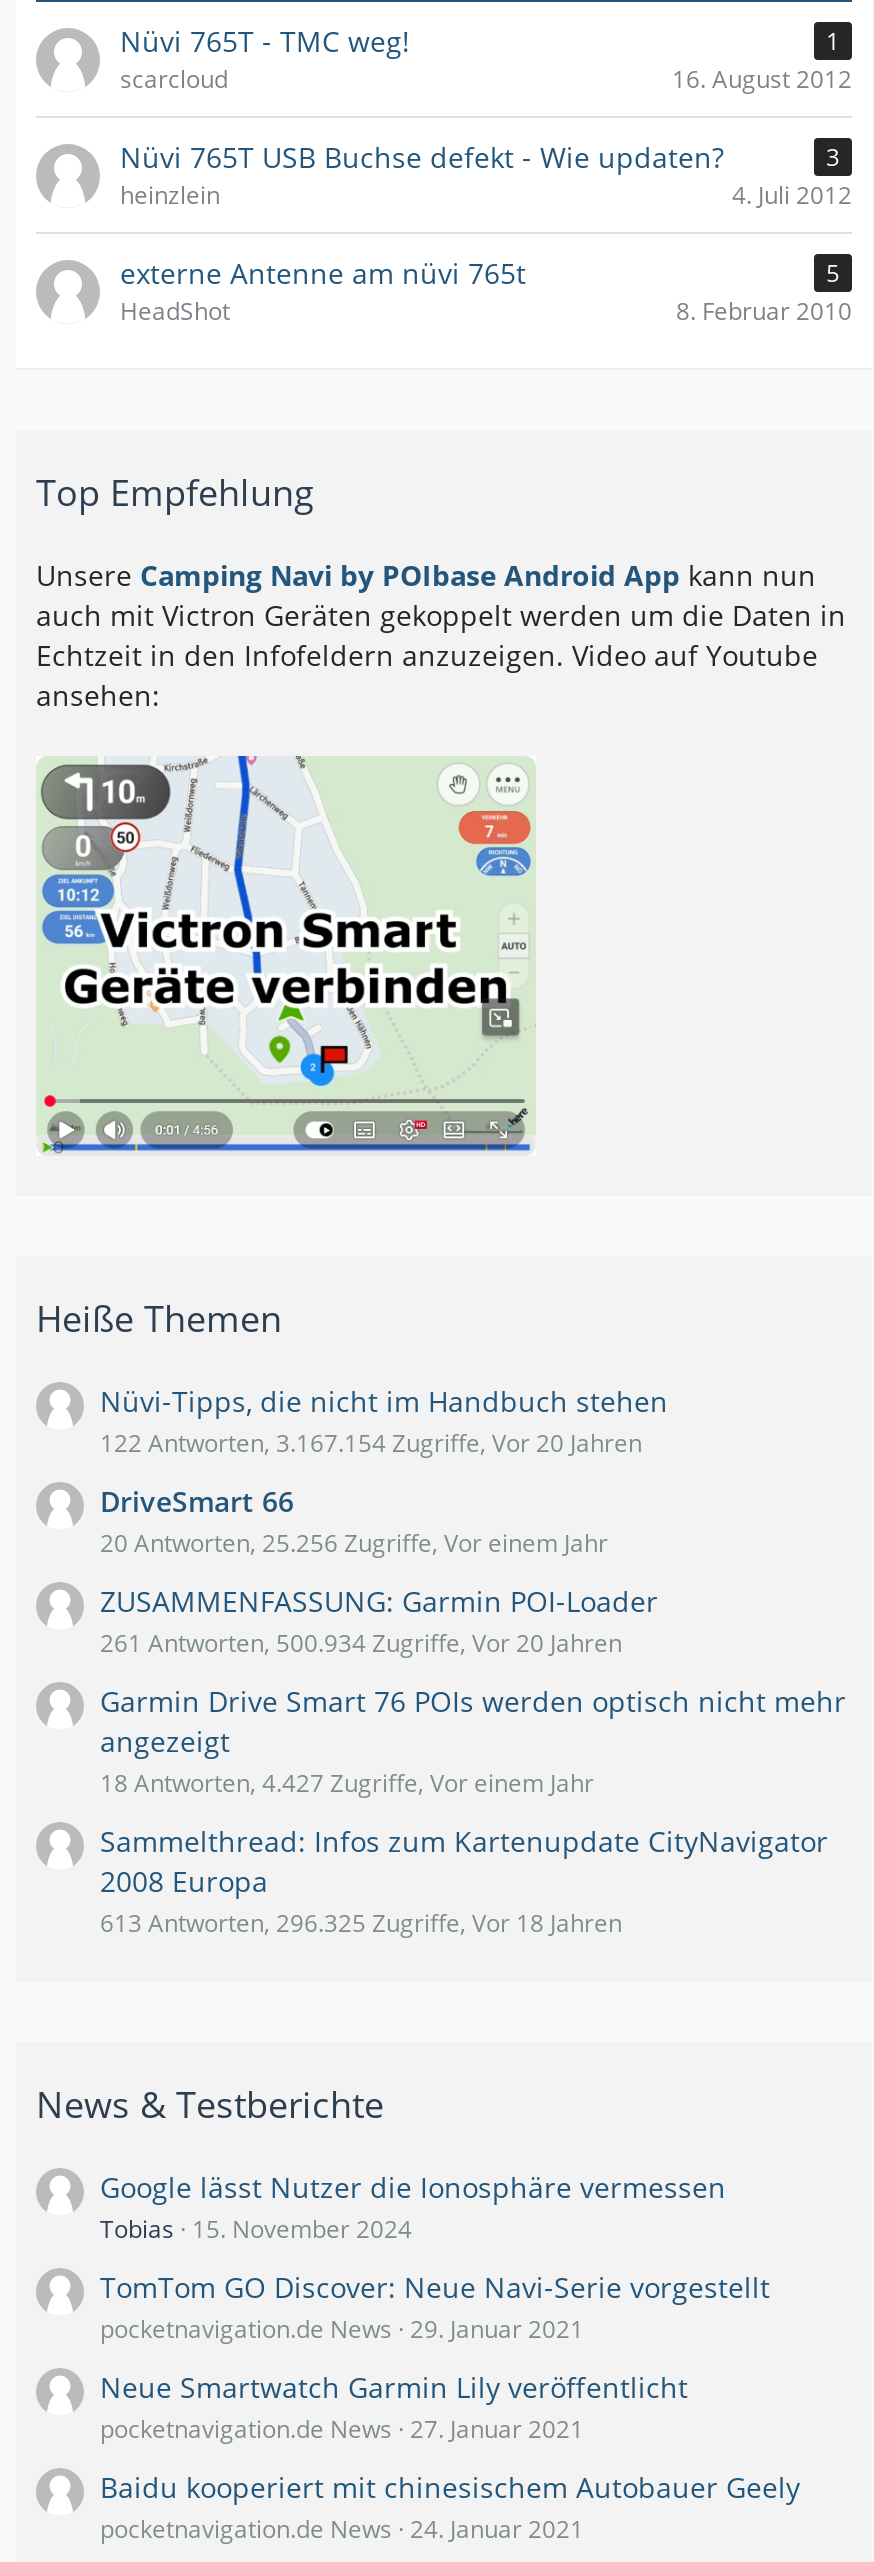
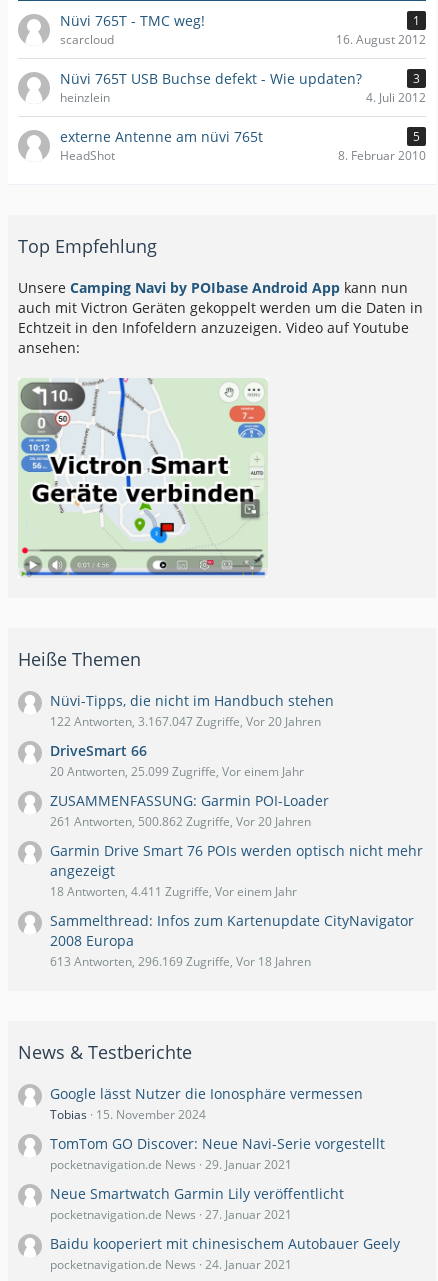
- 122 Antworten, 3.167.154 Zugriffe, Vor 20 Jahren
+ 122 Antworten, 3.167.047 Zugriffe, Vor 20 Jahren

- 20 Antworten, 25.256 Zugriffe, Vor einem Jahr
+ 20 Antworten, 25.099 Zugriffe, Vor einem Jahr

- 261 Antworten, 500.934 Zugriffe, Vor 20 Jahren
+ 261 Antworten, 500.862 Zugriffe, Vor 20 Jahren

- 18 Antworten, 4.427 Zugriffe, Vor einem Jahr
+ 18 Antworten, 4.411 Zugriffe, Vor einem Jahr

- 613 Antworten, 296.325 Zugriffe, Vor 18 Jahren
+ 613 Antworten, 296.169 Zugriffe, Vor 18 Jahren
